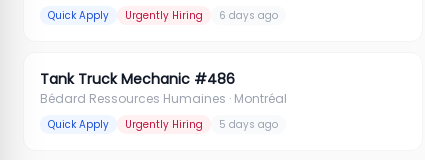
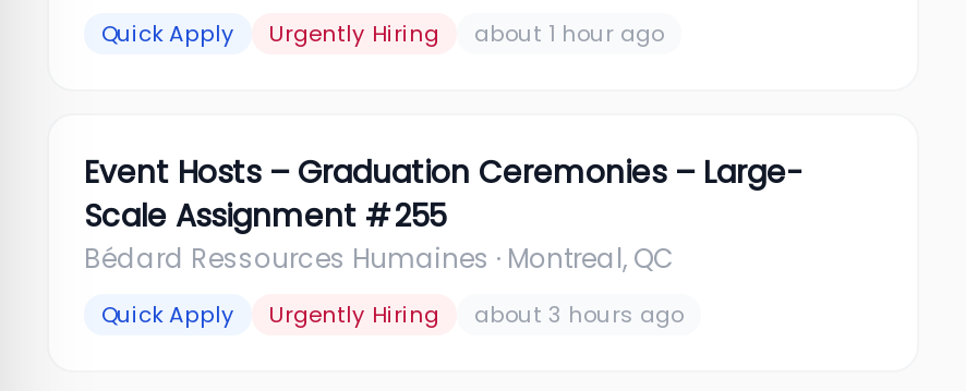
- 6 days ago
+ about 1 hour ago

- Tank Truck Mechanic #486
- Bédard Ressources Humaines · Montréal
+ Event Hosts – Graduation Ceremonies – Large-
+ Scale Assignment #255
+ Bédard Ressources Humaines · Montreal, QC

- 5 days ago
+ about 3 hours ago
